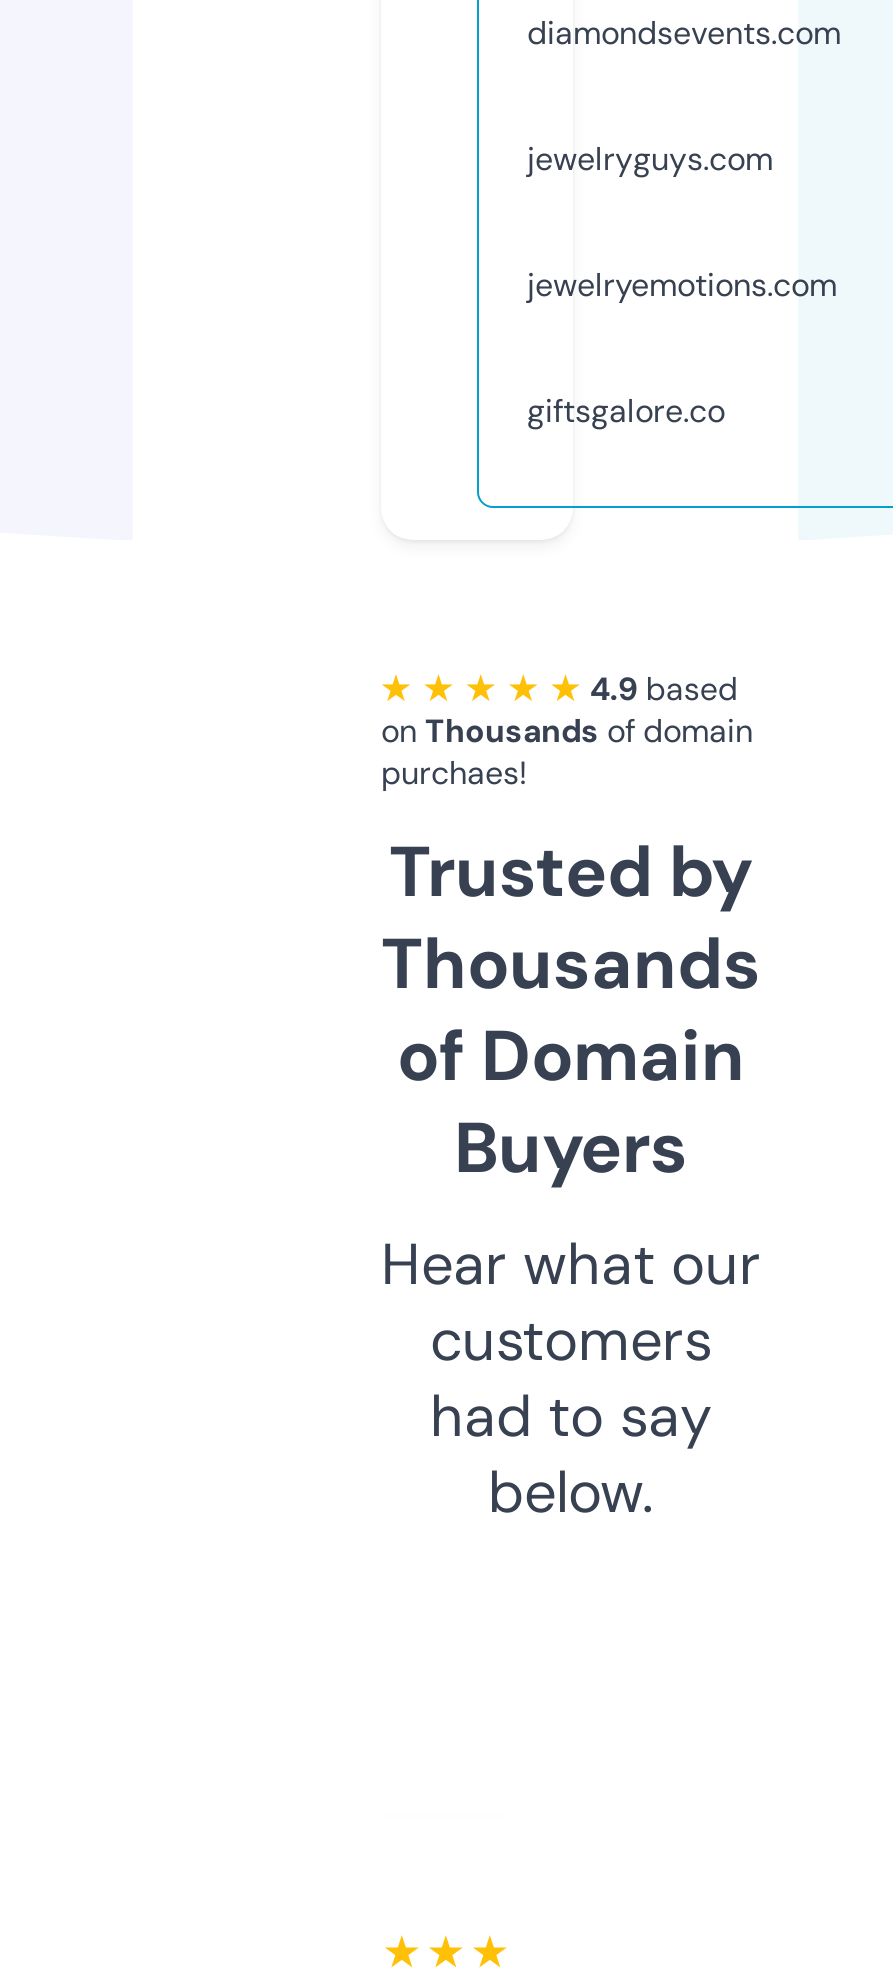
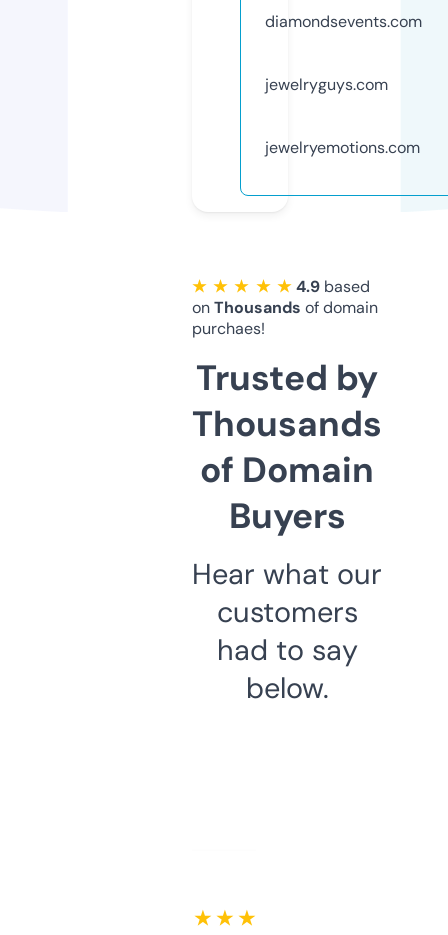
- giftsgalore.co
